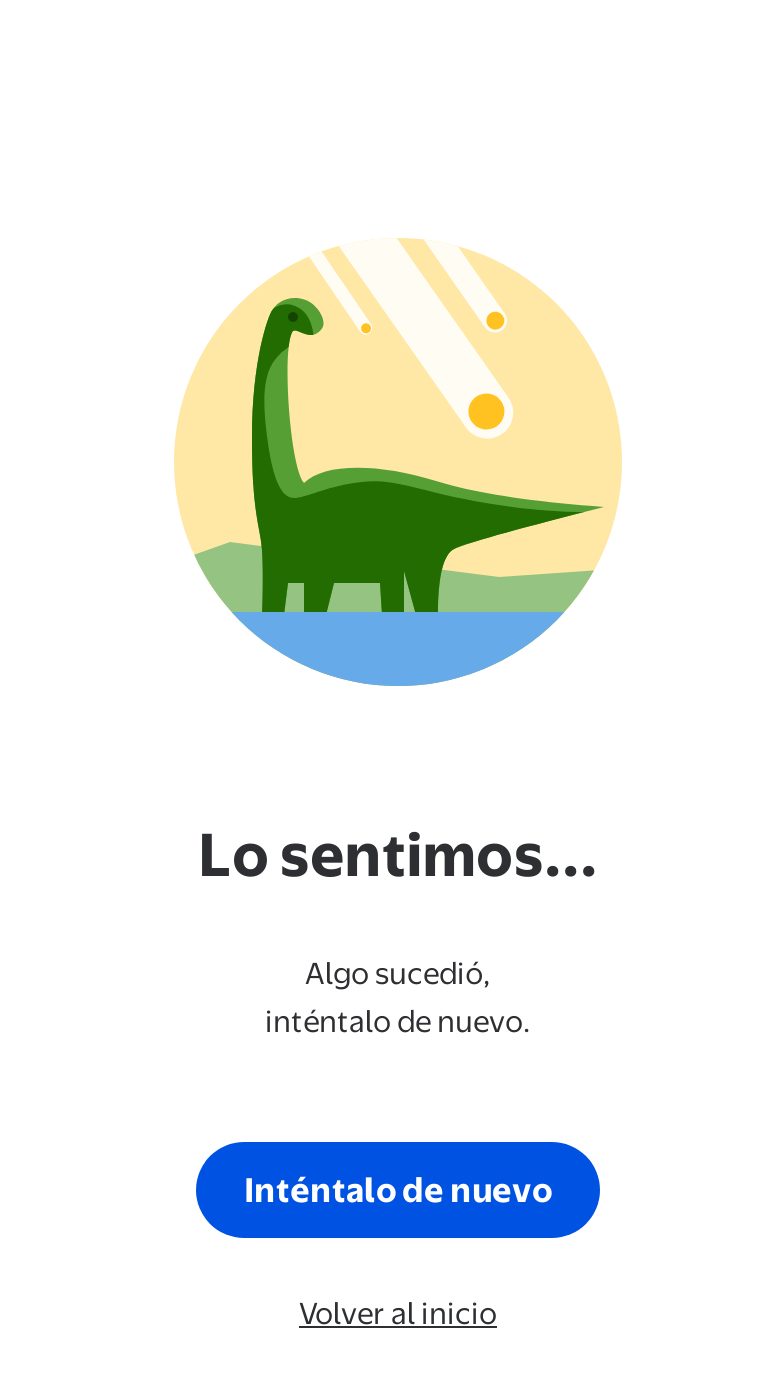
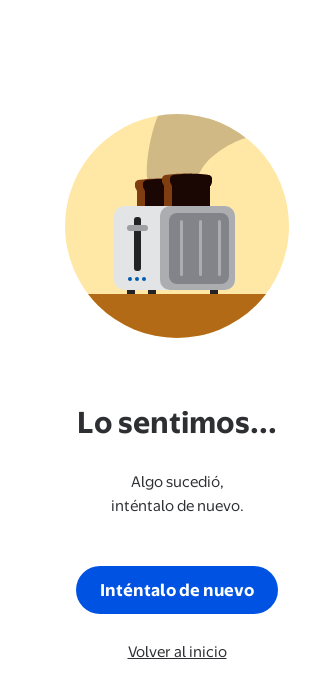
- [image]
+ [image]
